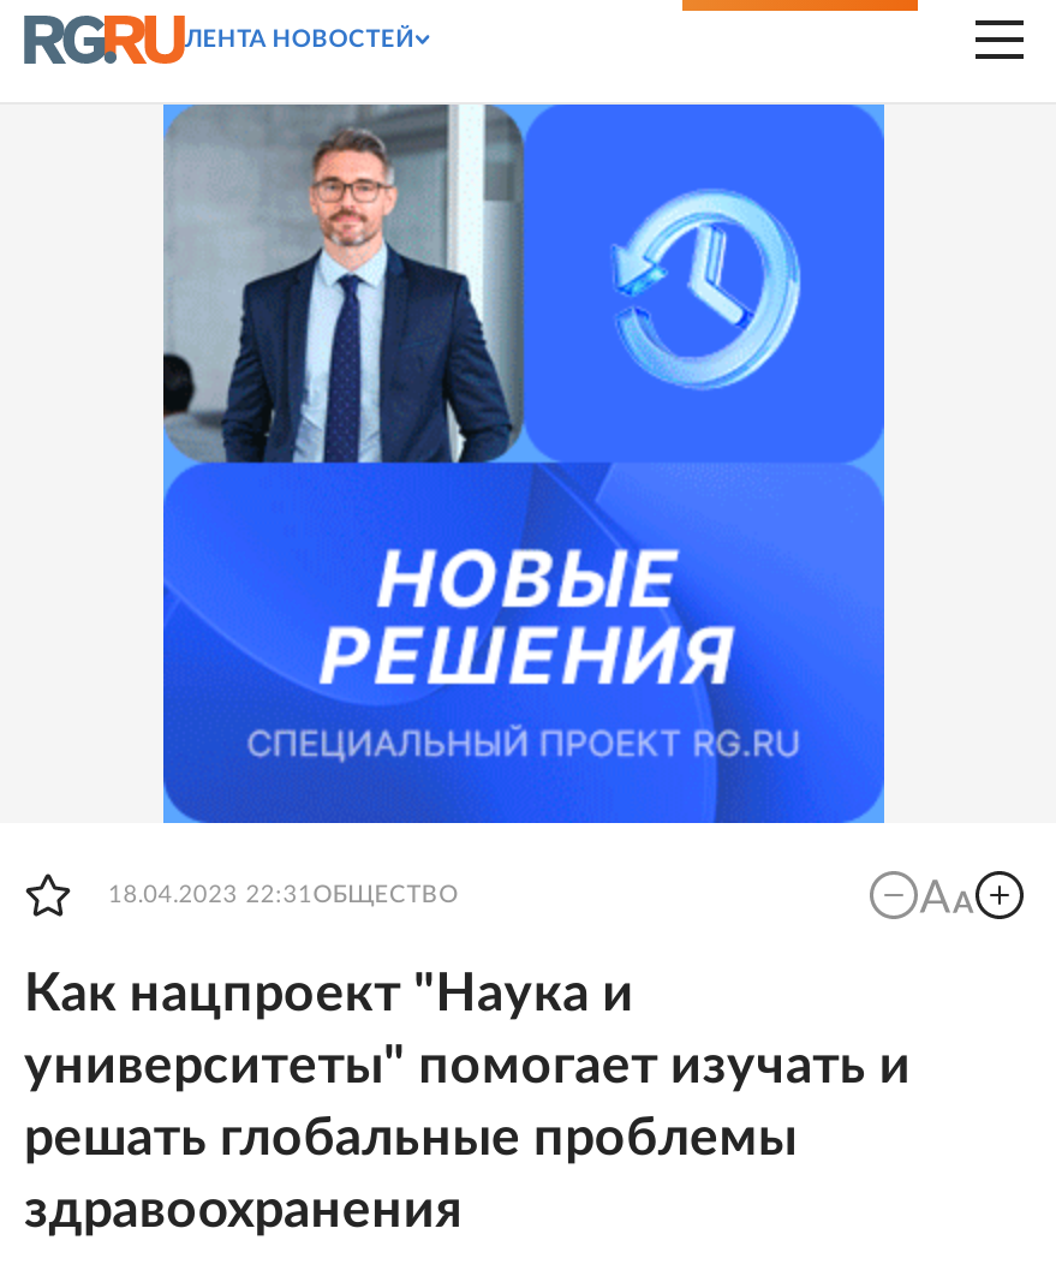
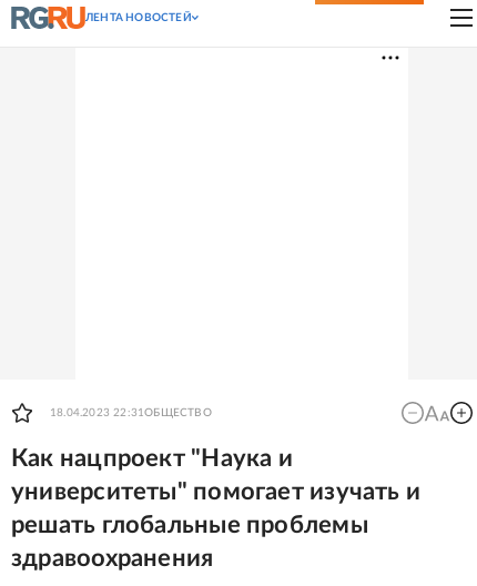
- [image]
